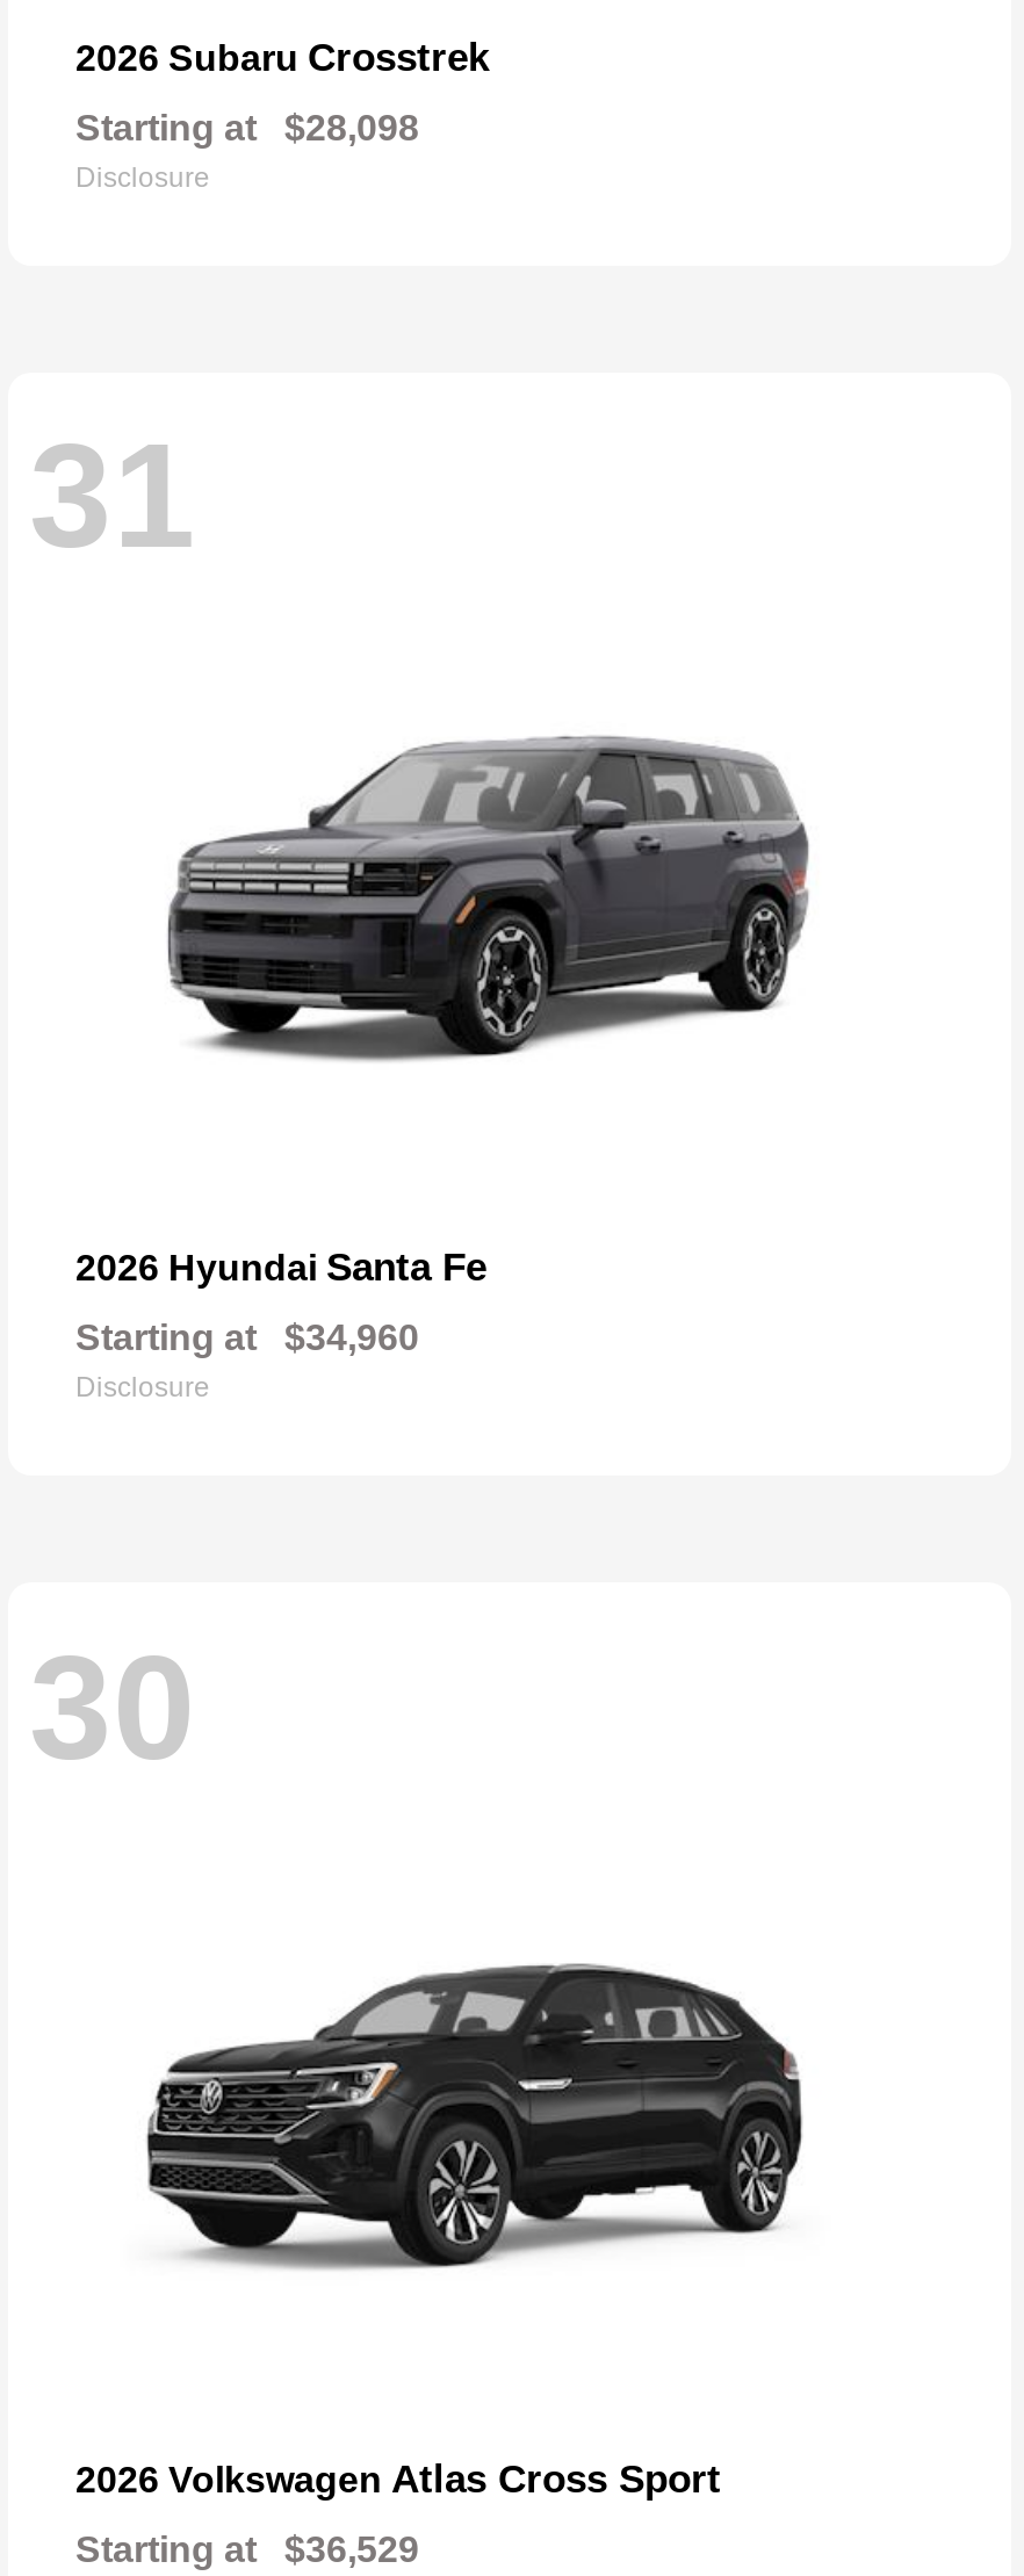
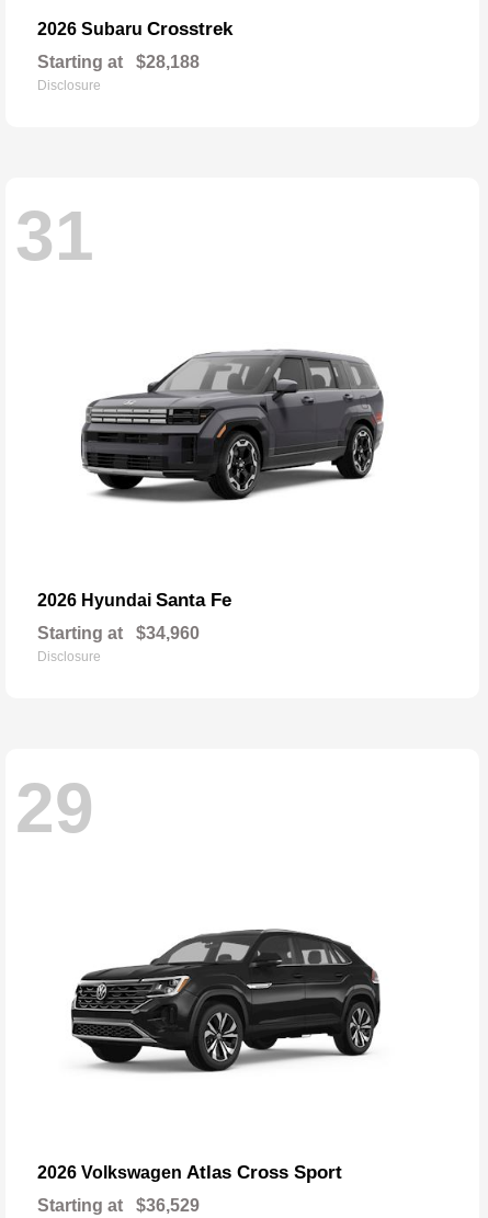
- Starting at $28,098
+ Starting at $28,188

- 30
+ 29
